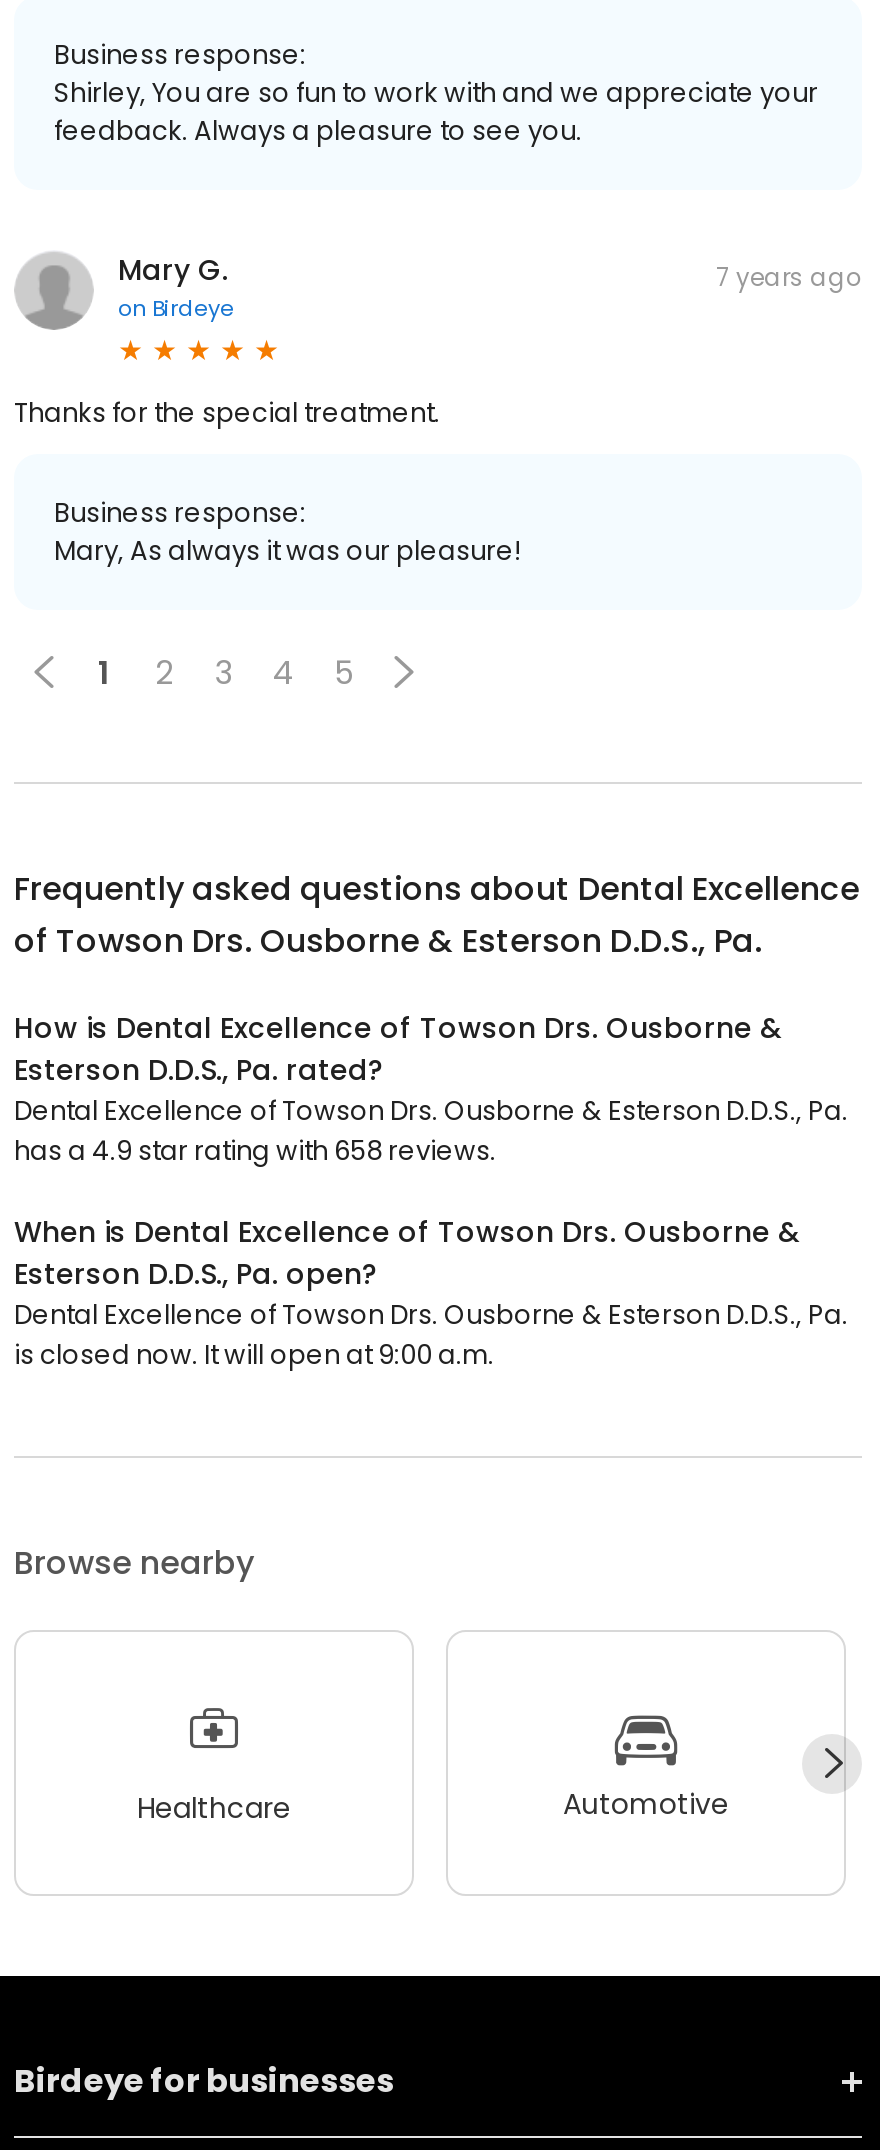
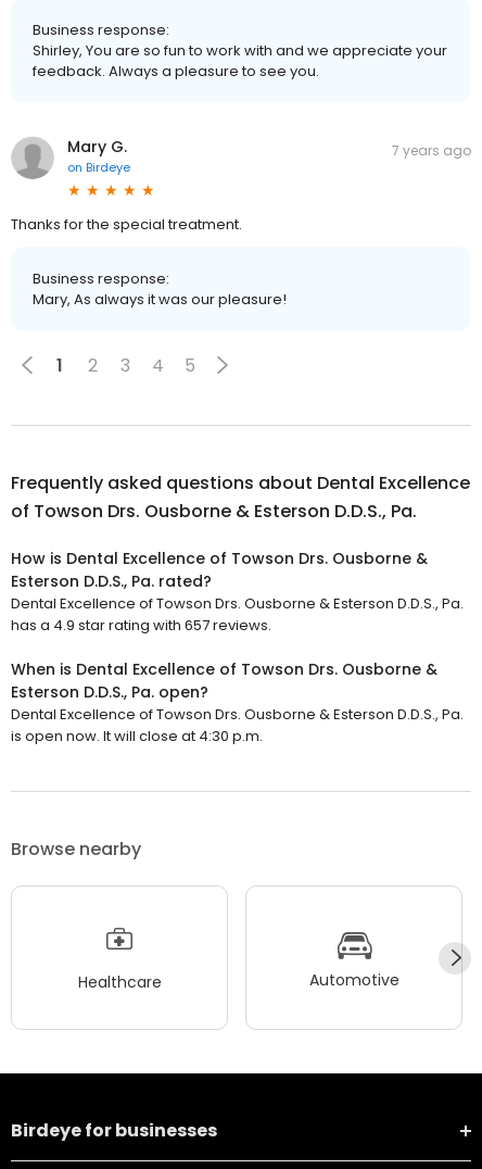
- has a 4.9 star rating with 658 reviews.
+ has a 4.9 star rating with 657 reviews.

- is closed now. It will open at 9:00 a.m.
+ is open now. It will close at 4:30 p.m.
